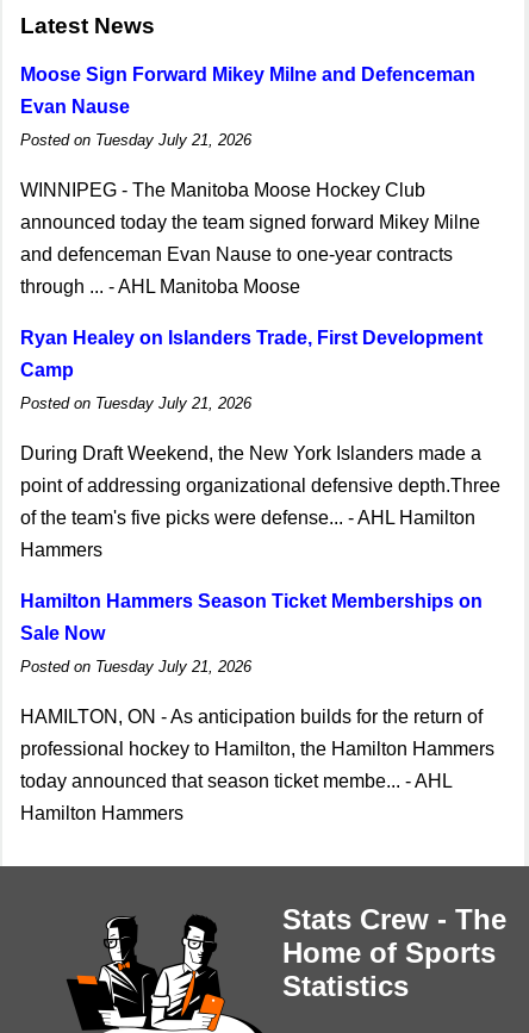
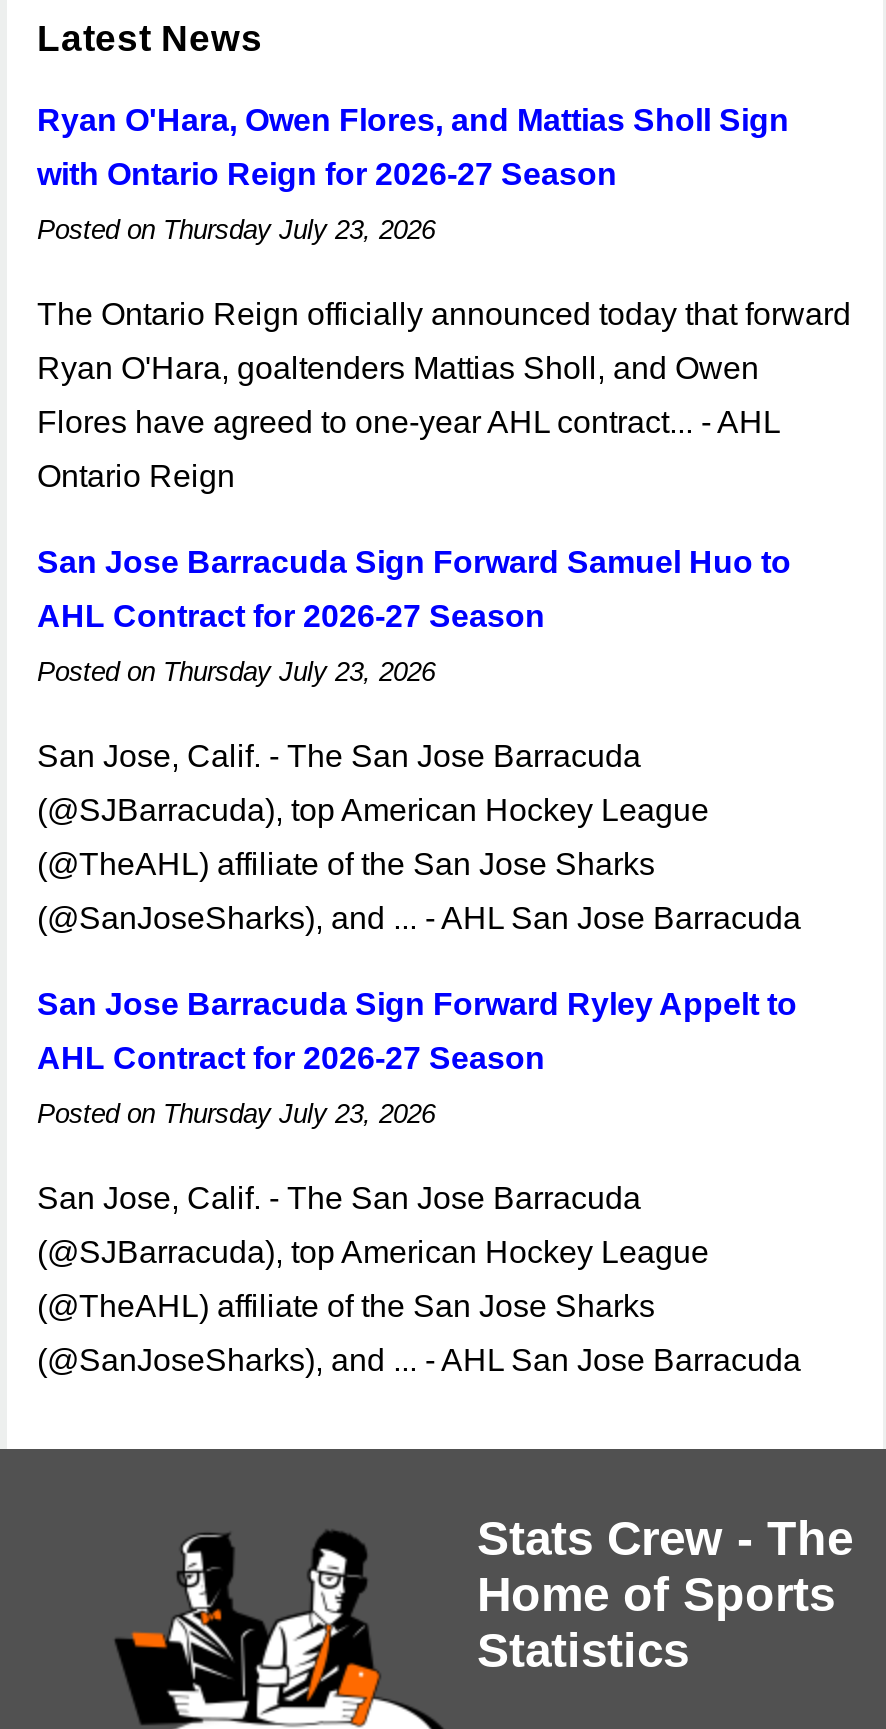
- Moose Sign Forward Mikey Milne and Defenceman
+ Ryan O'Hara, Owen Flores, and Mattias Sholl Sign

- Evan Nause
+ with Ontario Reign for 2026-27 Season

- Posted on Tuesday July 21, 2026
+ Posted on Thursday July 23, 2026

- WINNIPEG - The Manitoba Moose Hockey Club
+ The Ontario Reign officially announced today that forward

- announced today the team signed forward Mikey Milne
+ Ryan O'Hara, goaltenders Mattias Sholl, and Owen

- and defenceman Evan Nause to one-year contracts
+ Flores have agreed to one-year AHL contract... - AHL

- through ... - AHL Manitoba Moose
+ Ontario Reign

- Ryan Healey on Islanders Trade, First Development
+ San Jose Barracuda Sign Forward Samuel Huo to

- Camp
+ AHL Contract for 2026-27 Season

- Posted on Tuesday July 21, 2026
+ Posted on Thursday July 23, 2026

- During Draft Weekend, the New York Islanders made a
+ San Jose, Calif. - The San Jose Barracuda

- point of addressing organizational defensive depth.Three
+ (@SJBarracuda), top American Hockey League

- of the team's five picks were defense... - AHL Hamilton
+ (@TheAHL) affiliate of the San Jose Sharks

- Hammers
+ (@SanJoseSharks), and ... - AHL San Jose Barracuda

- Hamilton Hammers Season Ticket Memberships on
+ San Jose Barracuda Sign Forward Ryley Appelt to

- Sale Now
+ AHL Contract for 2026-27 Season

- Posted on Tuesday July 21, 2026
+ Posted on Thursday July 23, 2026

- HAMILTON, ON - As anticipation builds for the return of
+ San Jose, Calif. - The San Jose Barracuda

- professional hockey to Hamilton, the Hamilton Hammers
+ (@SJBarracuda), top American Hockey League

- today announced that season ticket membe... - AHL
+ (@TheAHL) affiliate of the San Jose Sharks

- Hamilton Hammers
+ (@SanJoseSharks), and ... - AHL San Jose Barracuda
